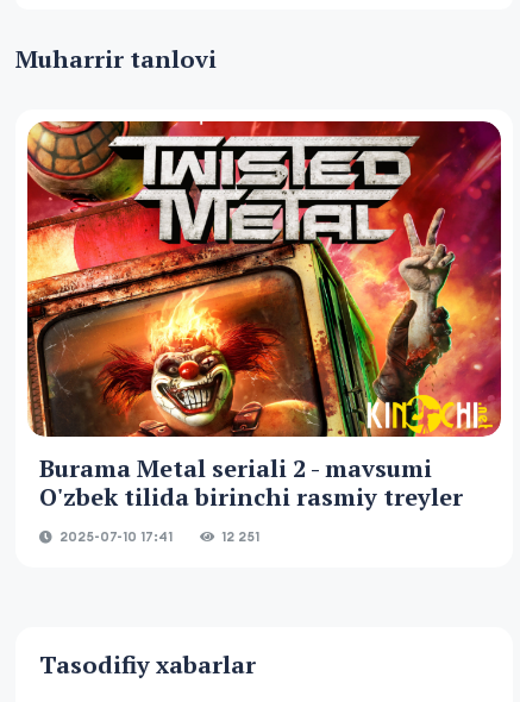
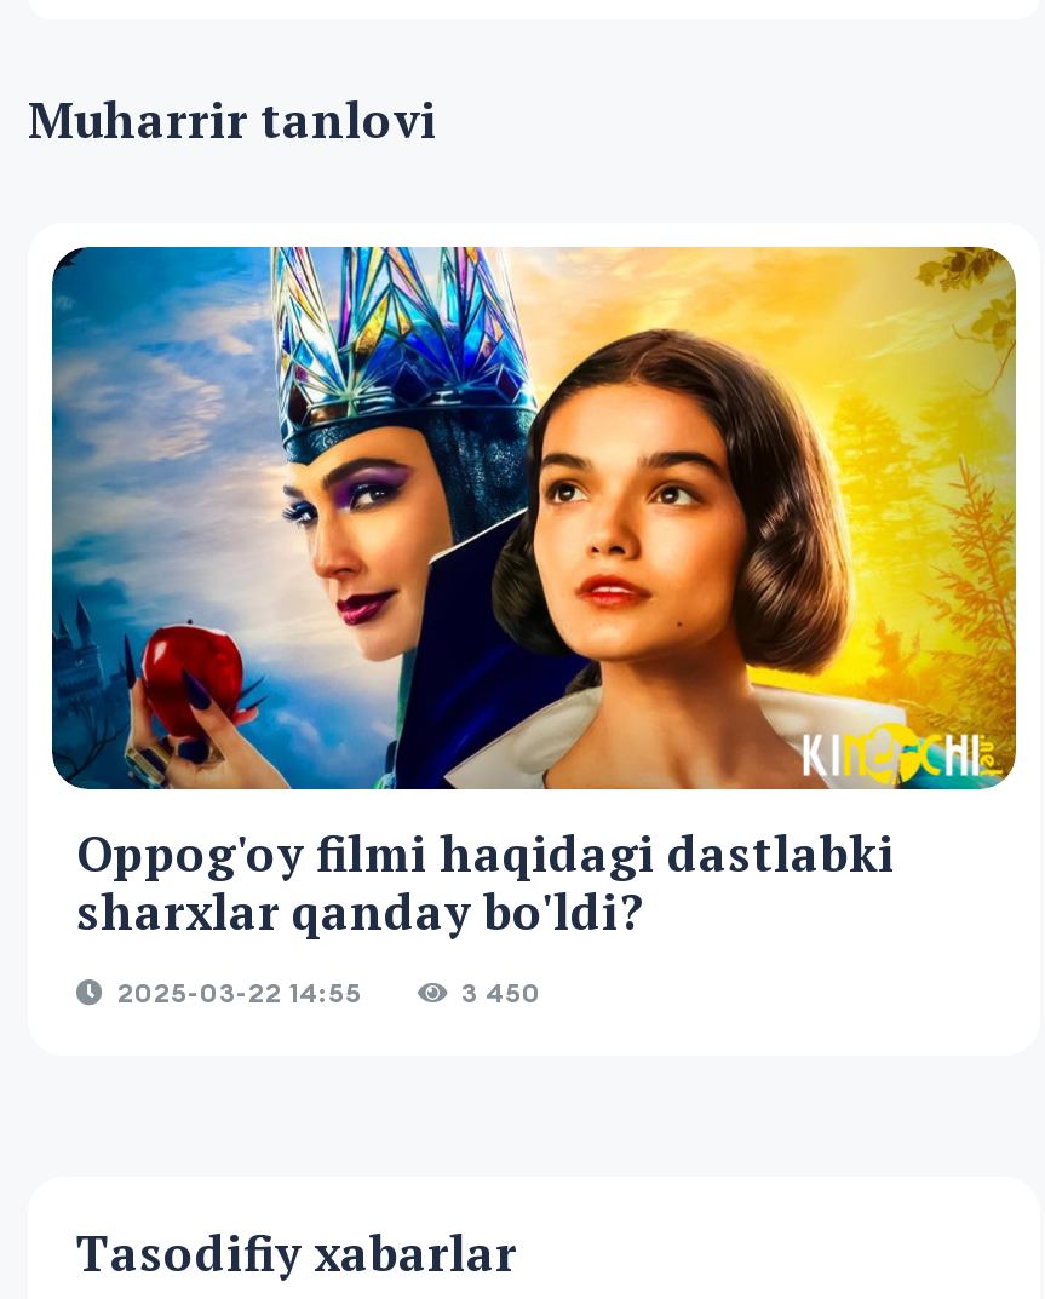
- [image]
- Burama Metal seriali 2 - mavsumi
- O'zbek tilida birinchi rasmiy treyler
+ [image]
+ Oppog'oy filmi haqidagi dastlabki
+ sharxlar qanday bo'ldi?

- 2025-07-10 17:41
- 12 251
+ 2025-03-22 14:55
+ 3 450
